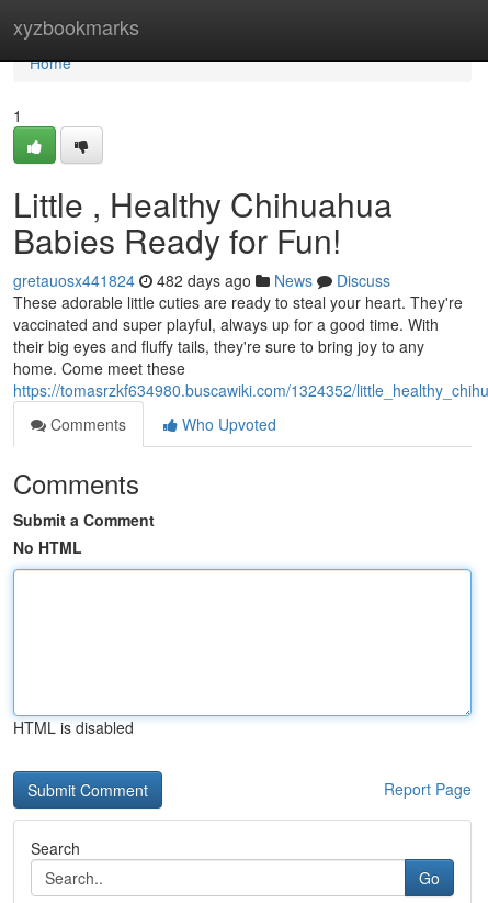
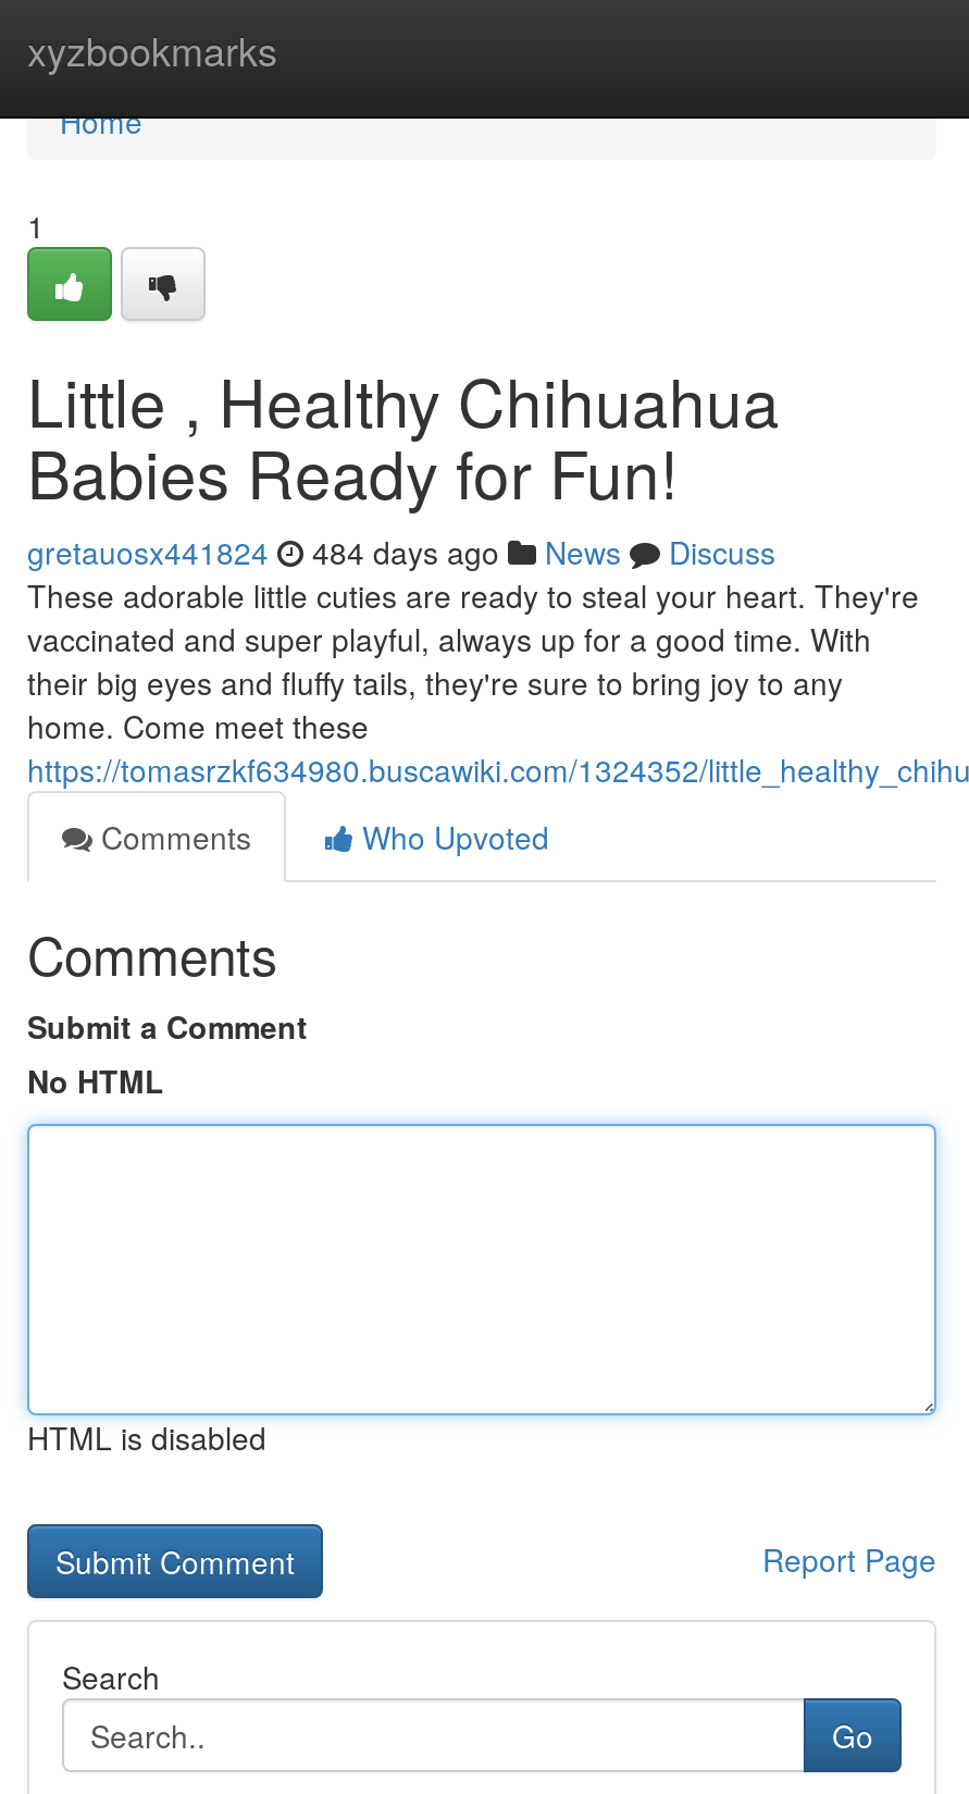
- gretauosx441824 482 days ago News Discuss
+ gretauosx441824 484 days ago News Discuss
